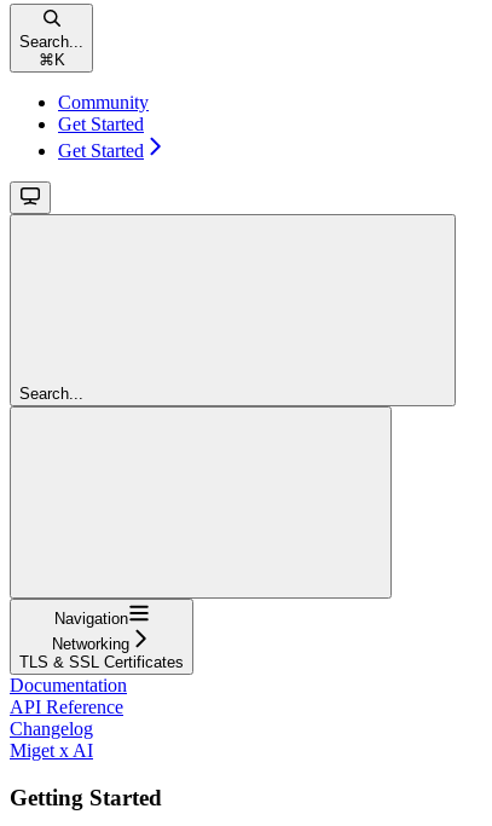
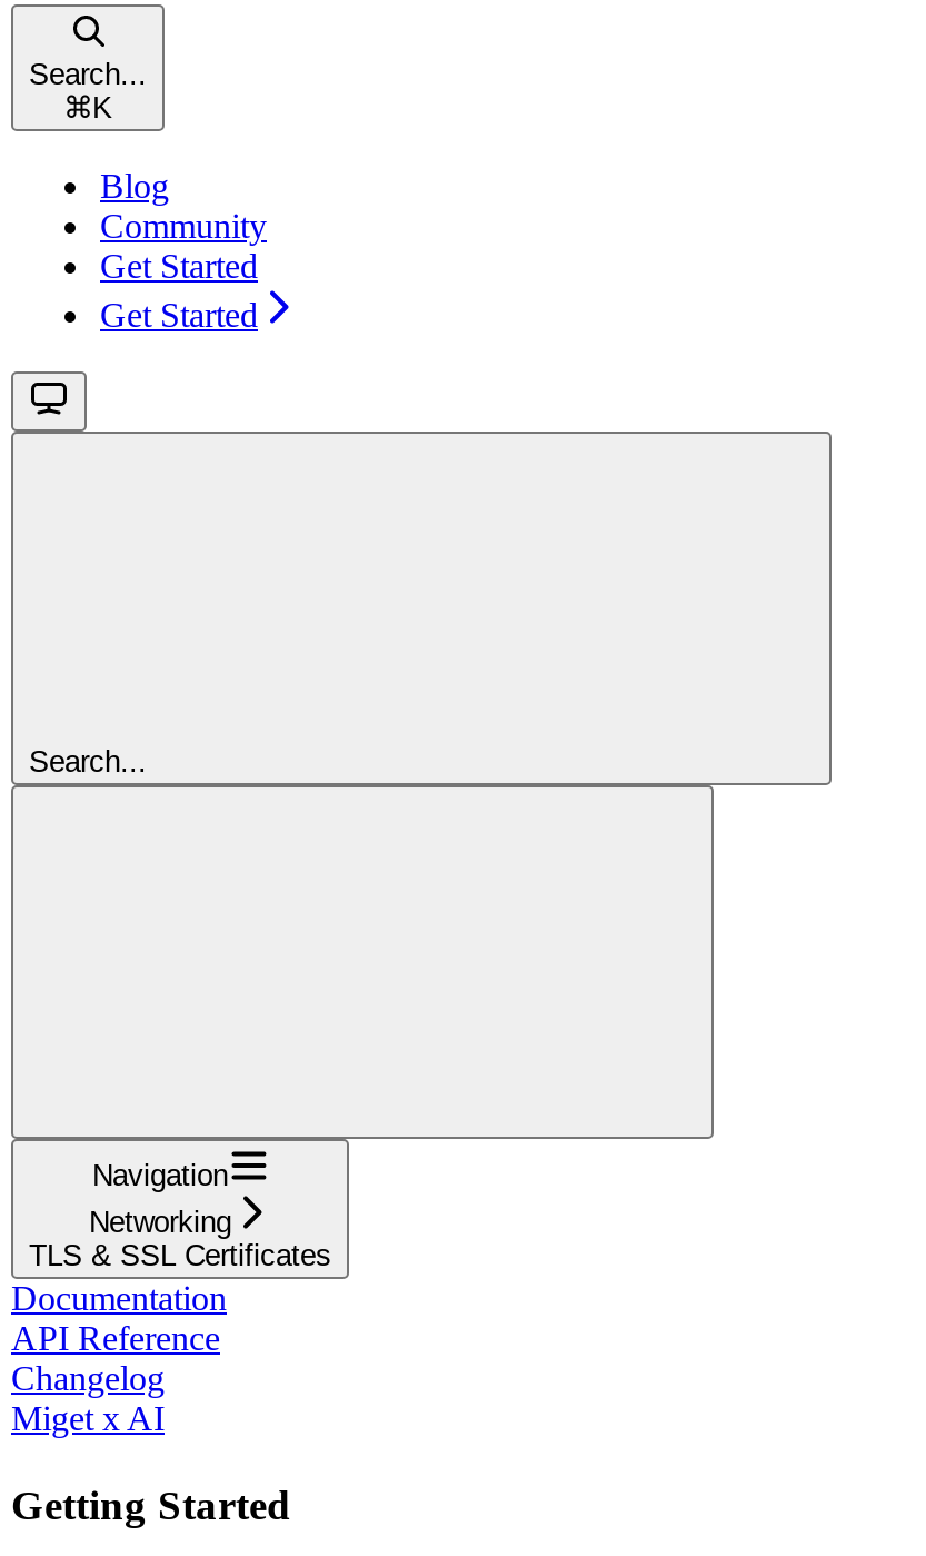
+ Blog
